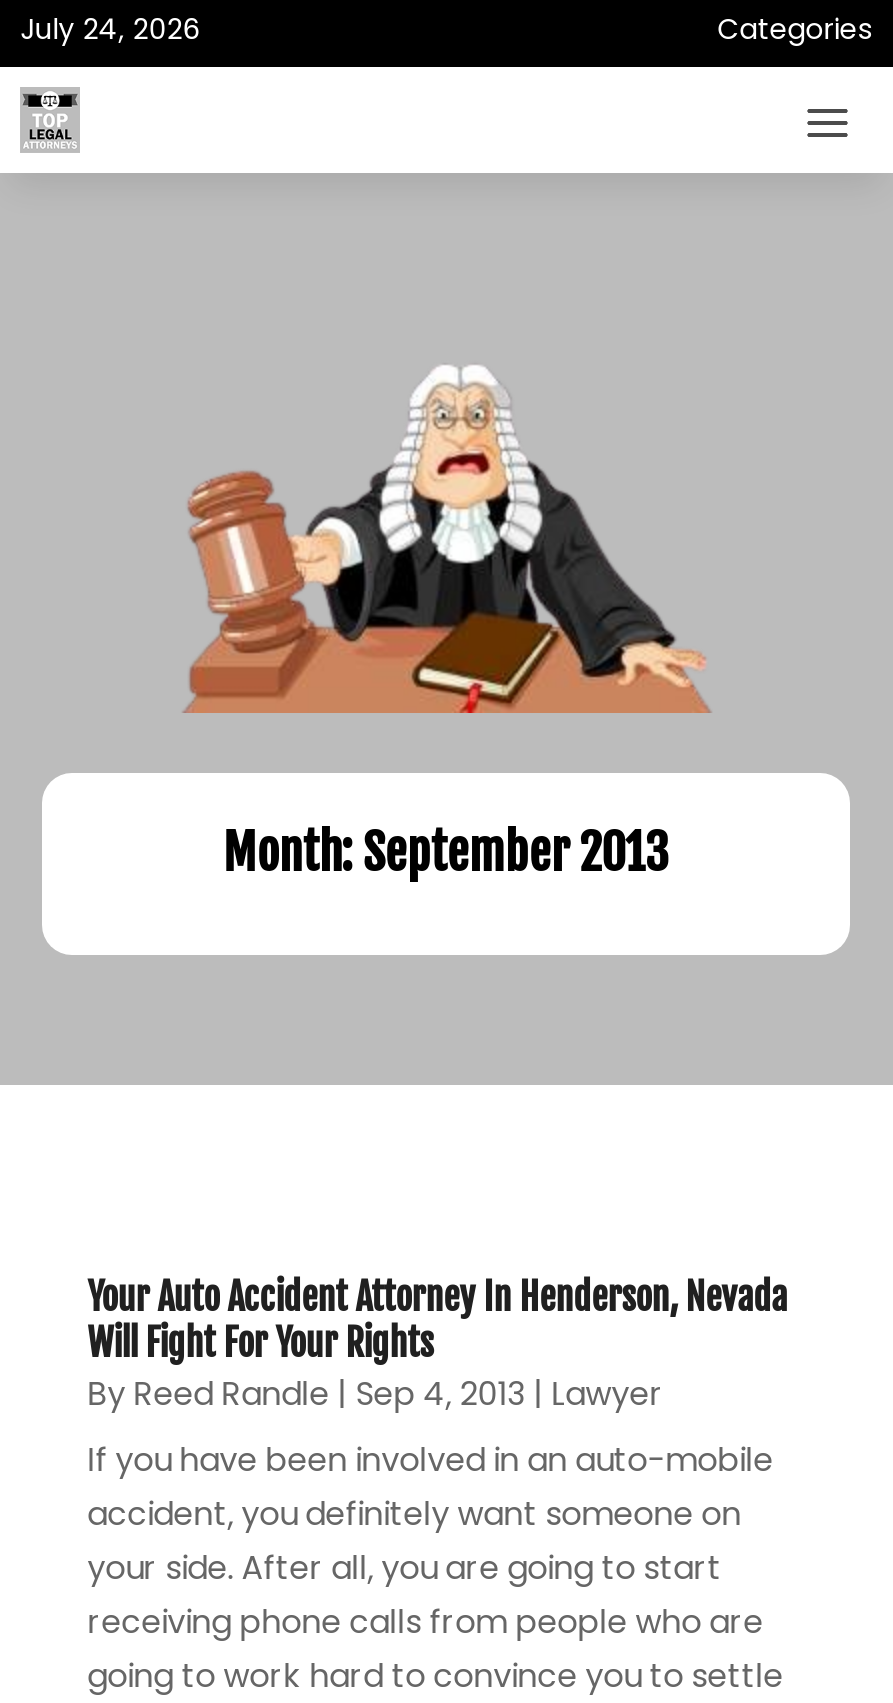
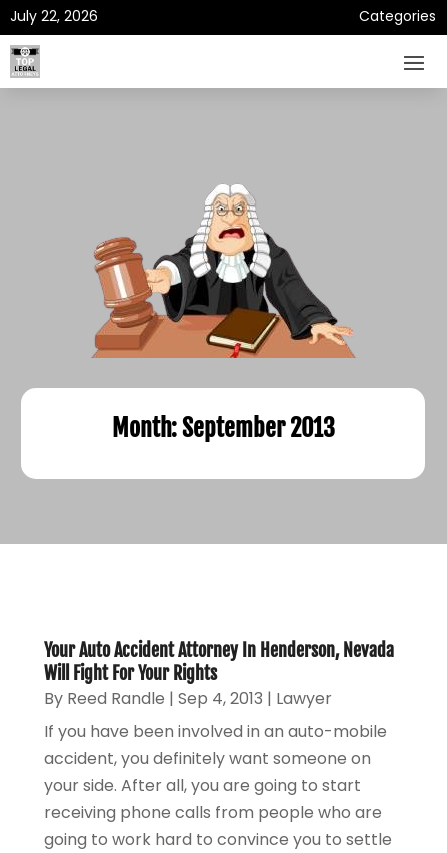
- July 24, 2026
+ July 22, 2026
